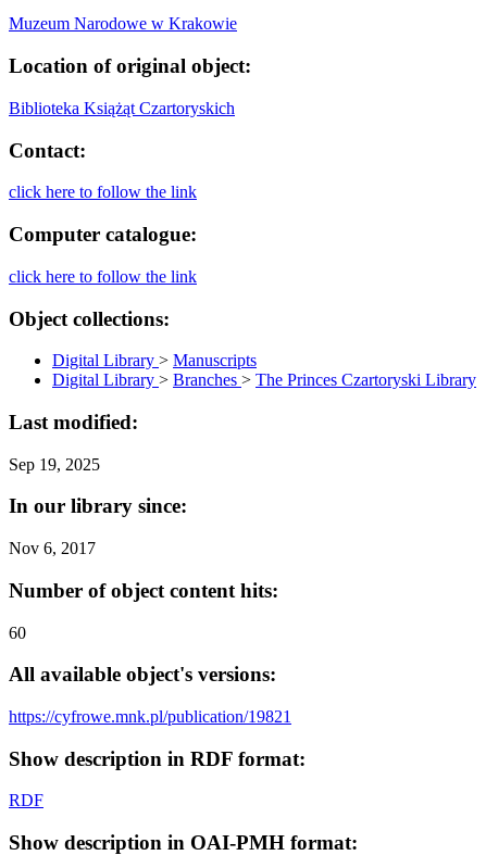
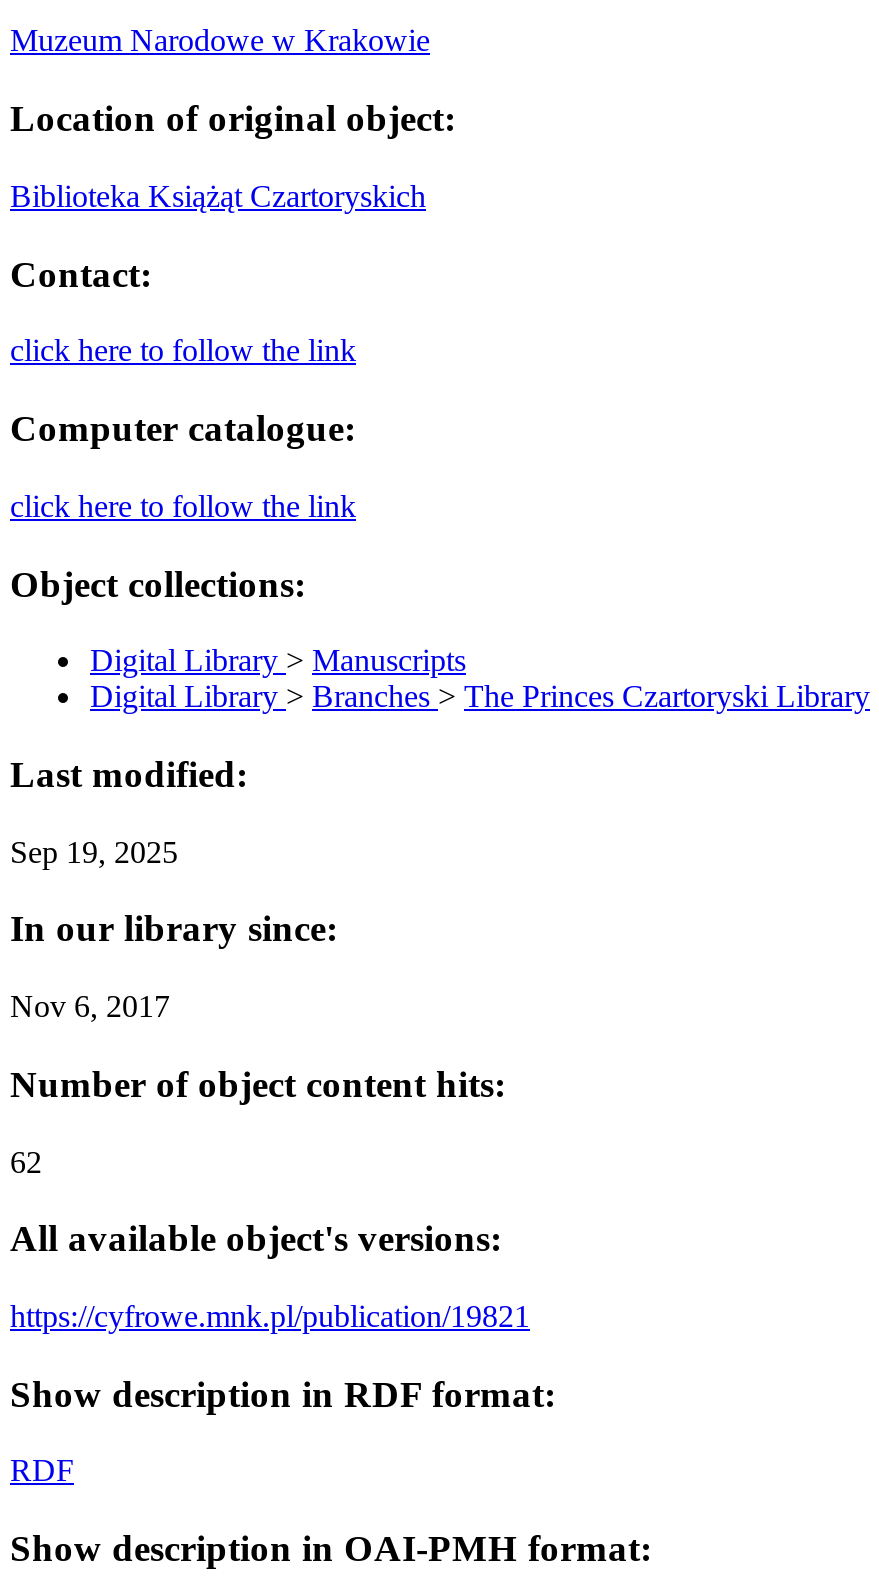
- 60
+ 62
